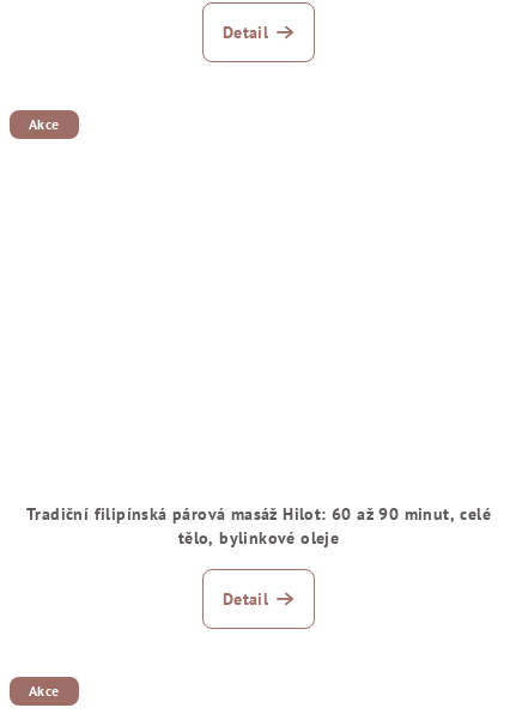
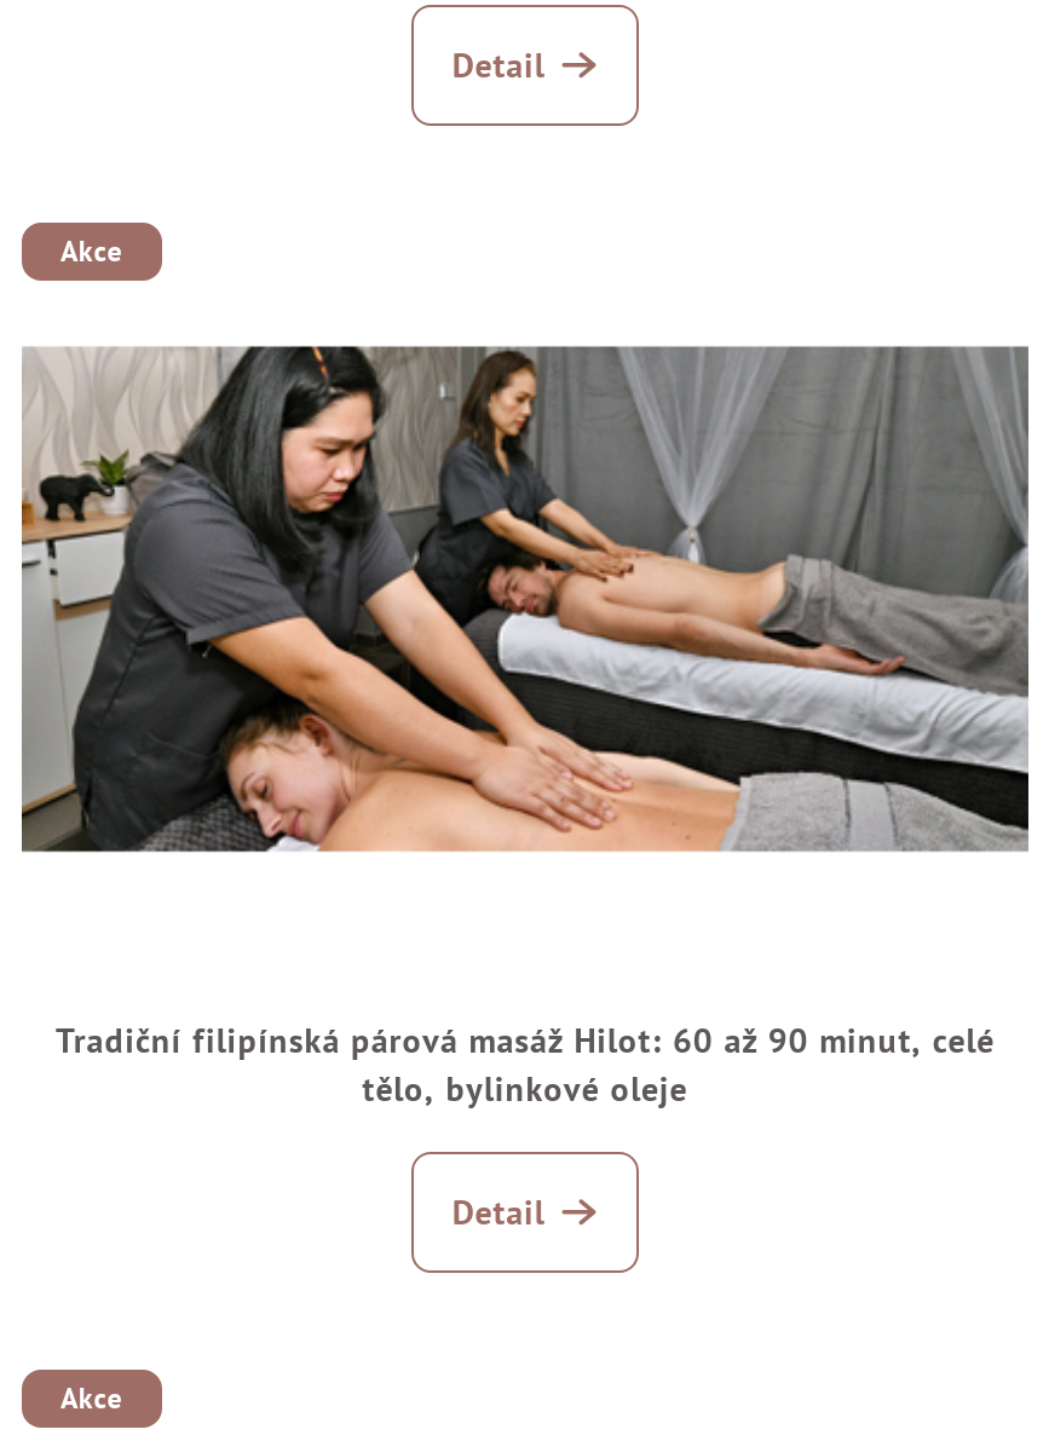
+ [image]
